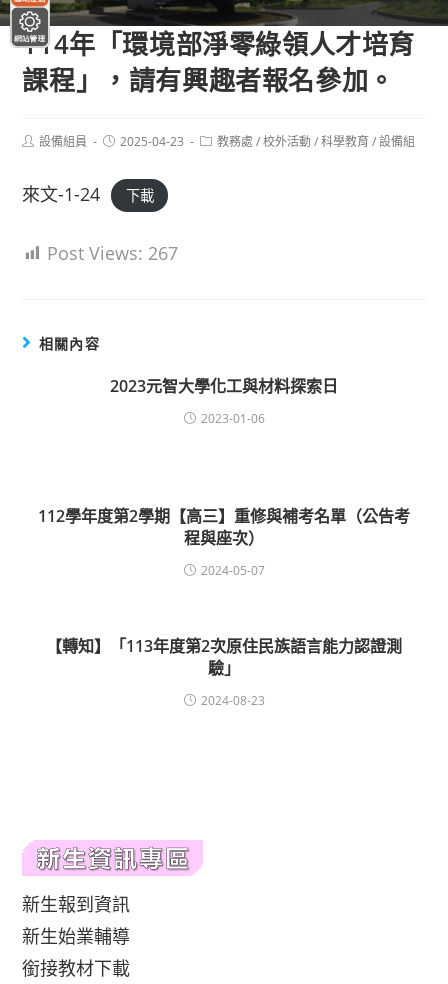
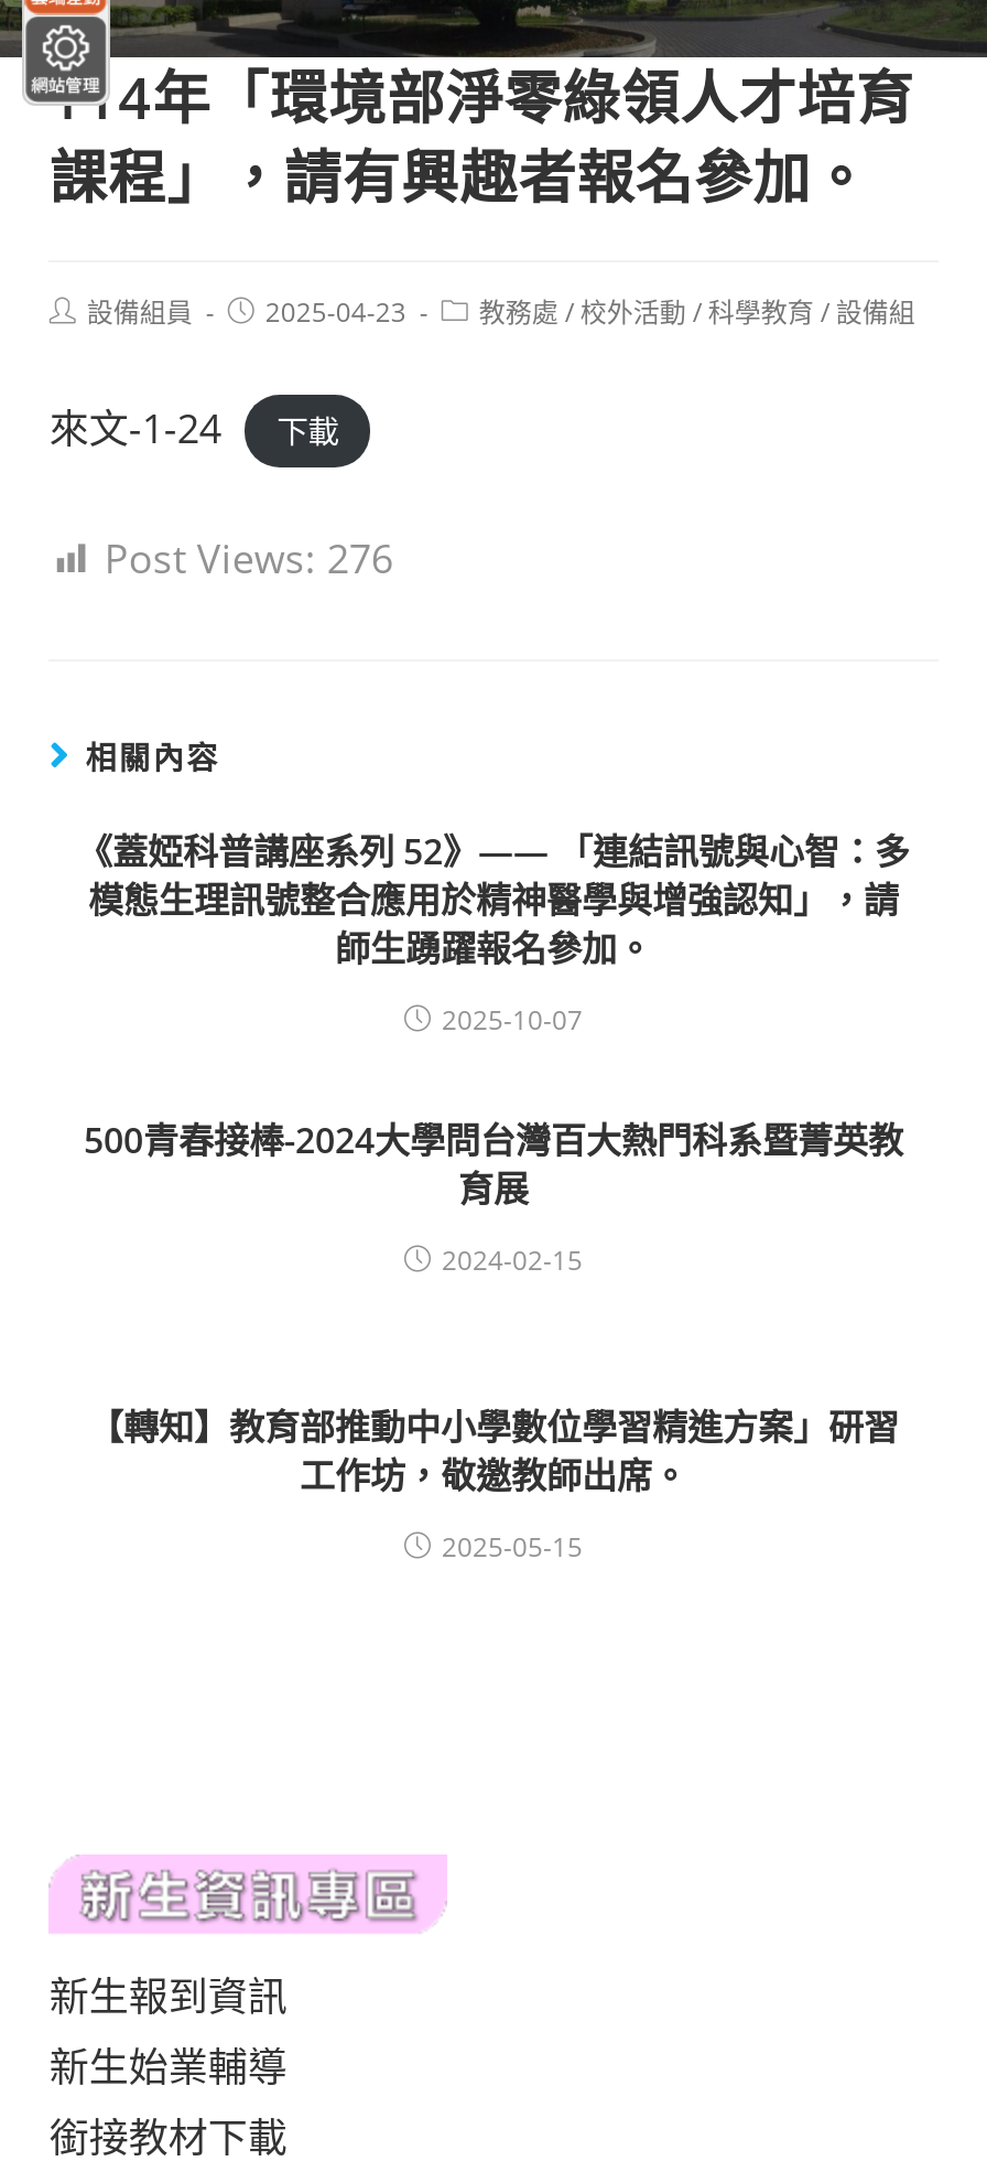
- Post Views: 267
+ Post Views: 276

- 2023元智大學化工與材料探索日
+ 《蓋婭科普講座系列 52》—— 「連結訊號與心智：多
+ 模態生理訊號整合應用於精神醫學與增強認知」，請
+ 師生踴躍報名參加。

- 2023-01-06
+ 2025-10-07

- 112學年度第2學期【高三】重修與補考名單（公告考
- 程與座次）
+ 500青春接棒-2024大學問台灣百大熱門科系暨菁英教
+ 育展

- 2024-05-07
+ 2024-02-15

- 【轉知】「113年度第2次原住民族語言能力認證測
- 驗」
+ 【轉知】教育部推動中小學數位學習精進方案」研習
+ 工作坊，敬邀教師出席。

- 2024-08-23
+ 2025-05-15
